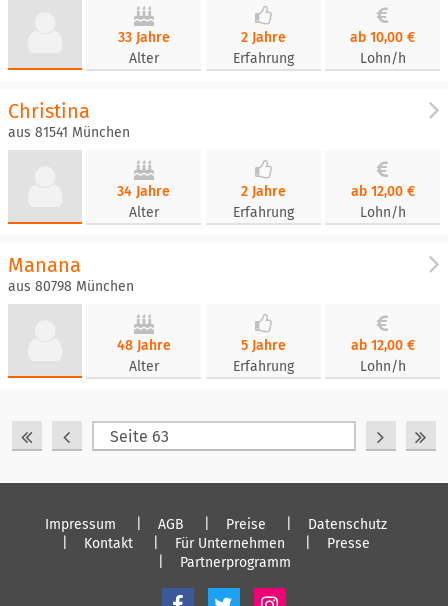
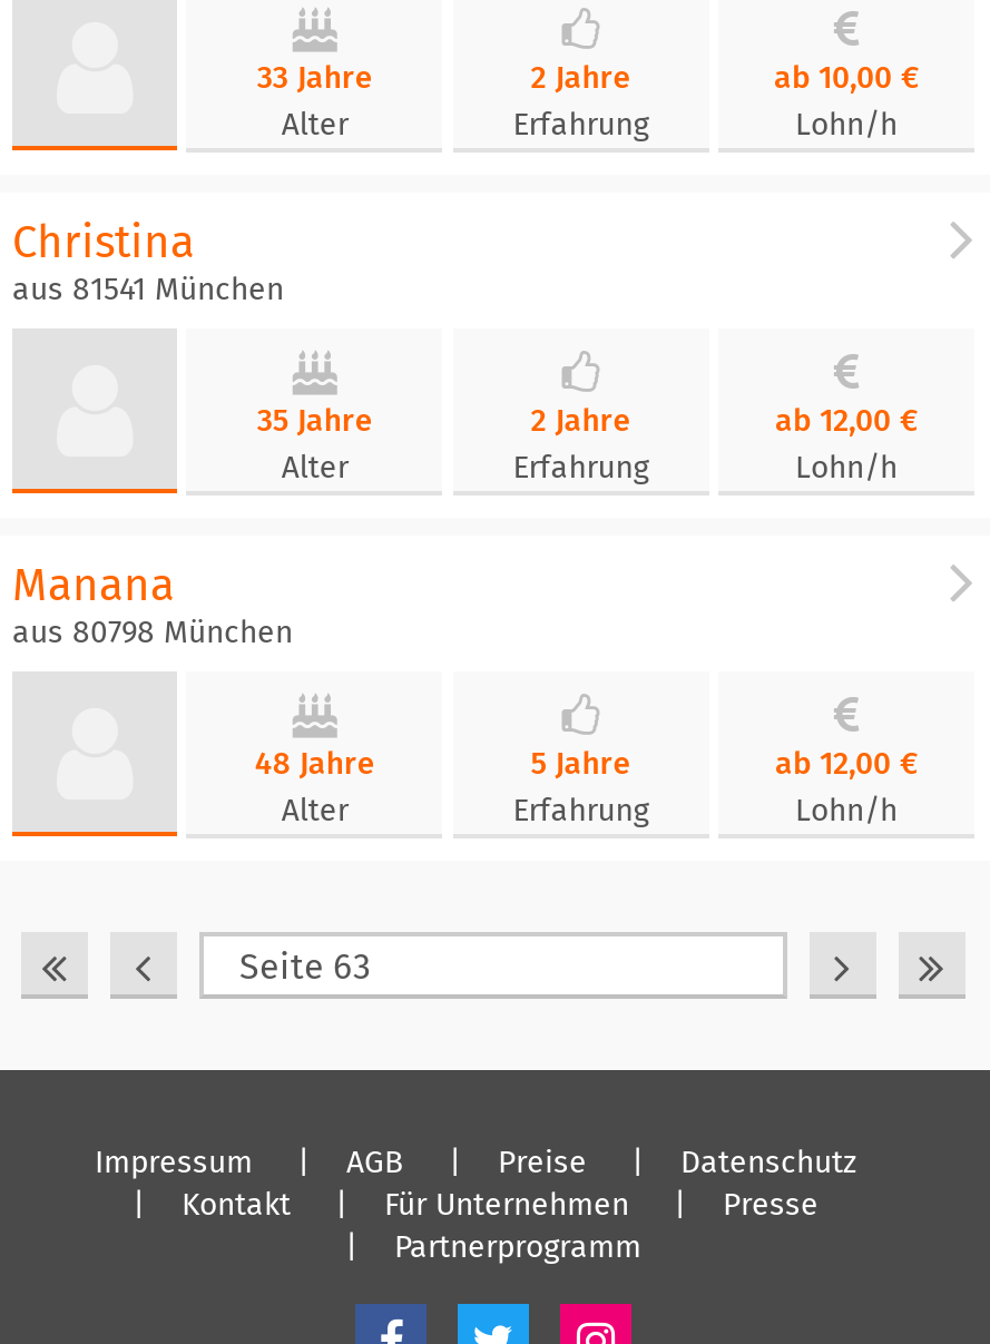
- 34 Jahre
+ 35 Jahre
